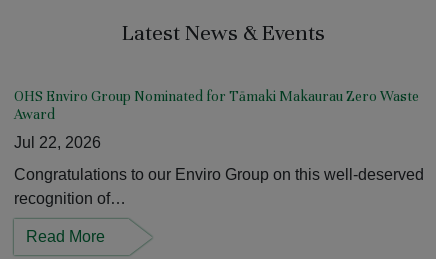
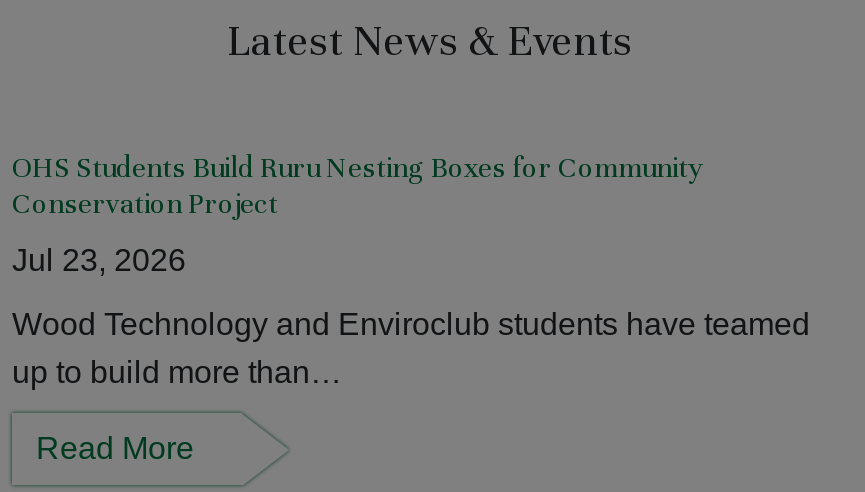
- OHS Enviro Group Nominated for Tāmaki Makaurau Zero Waste
- Award
+ OHS Students Build Ruru Nesting Boxes for Community
+ Conservation Project

- Jul 22, 2026
+ Jul 23, 2026

- Congratulations to our Enviro Group on this well-deserved
- recognition of…
+ Wood Technology and Enviroclub students have teamed
+ up to build more than…
